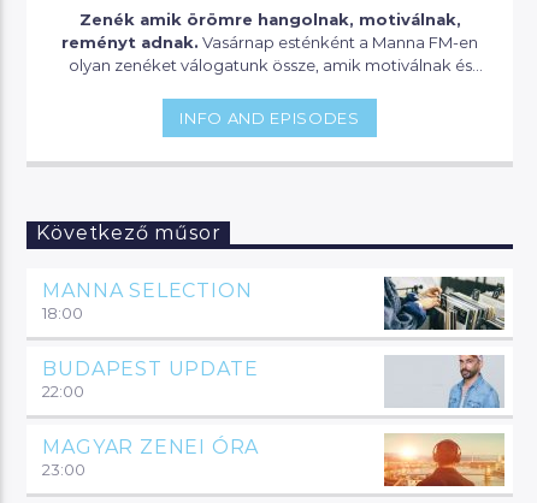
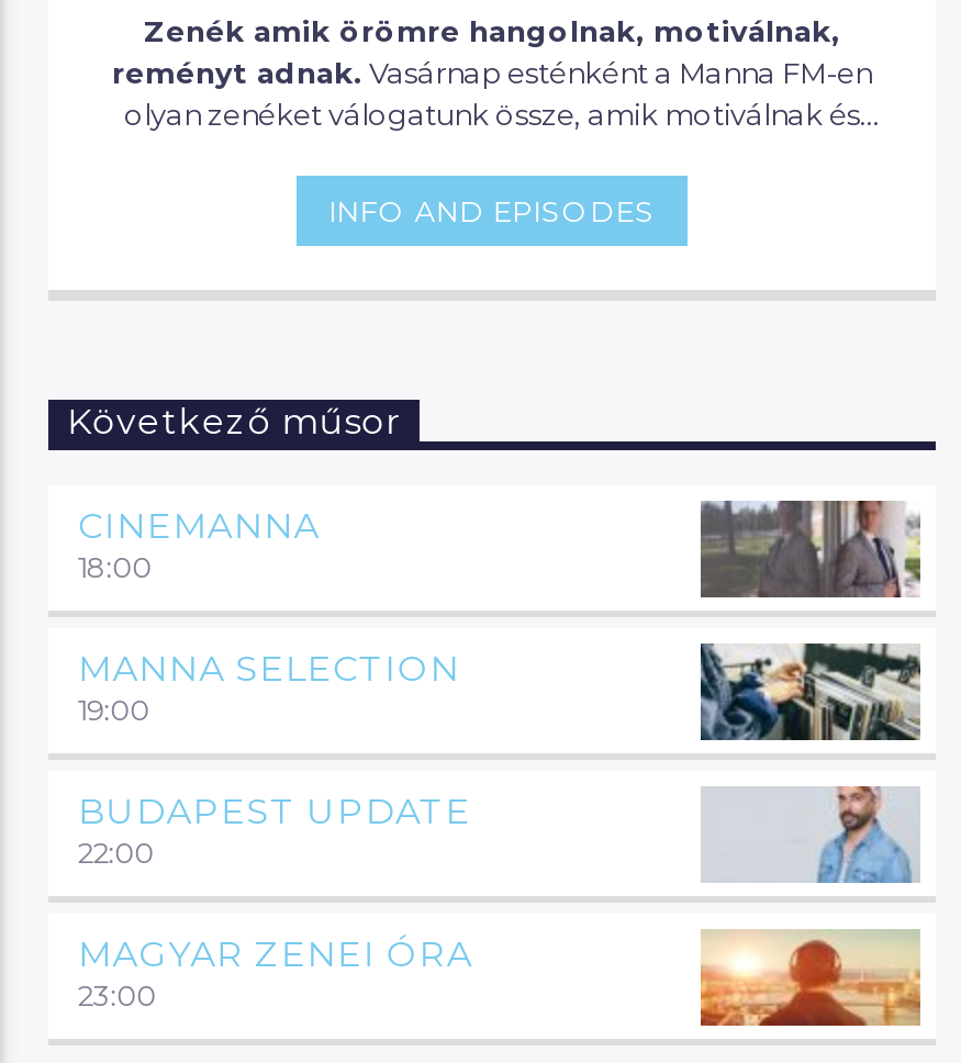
+ CINEMANNA
+ 18:00

+ [image]

- 18:00
+ 19:00
